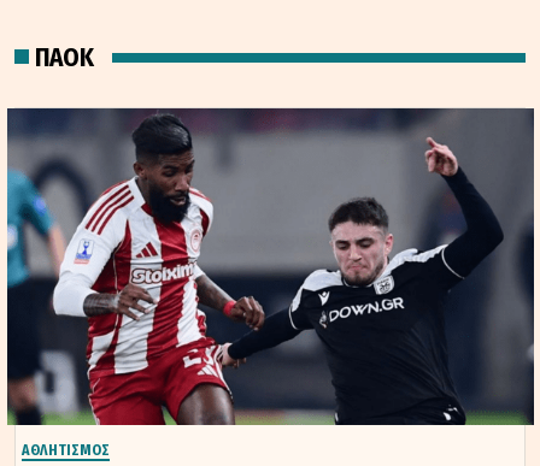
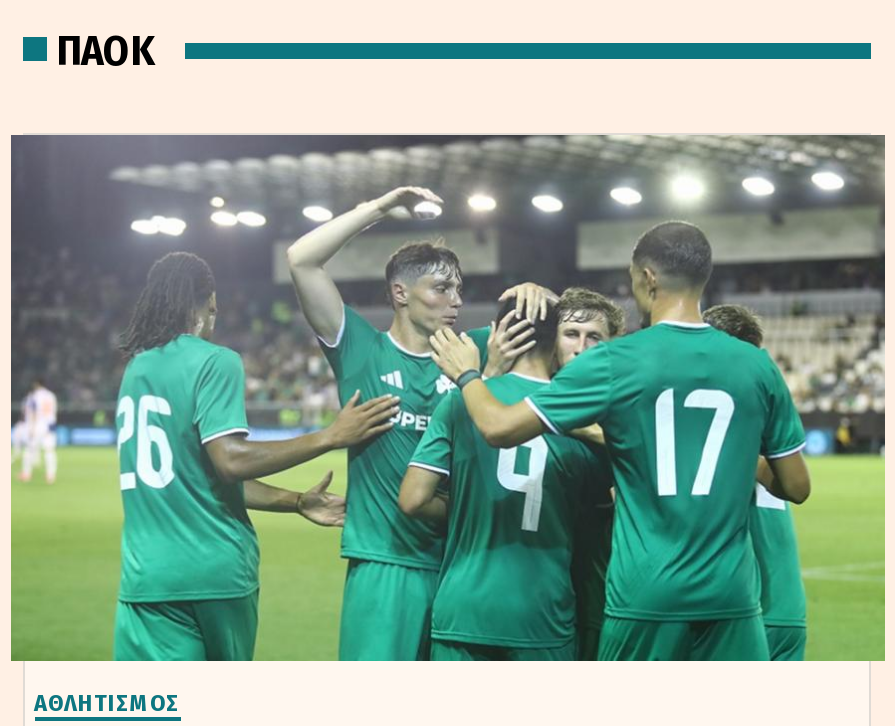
- [image]
+ [image]
